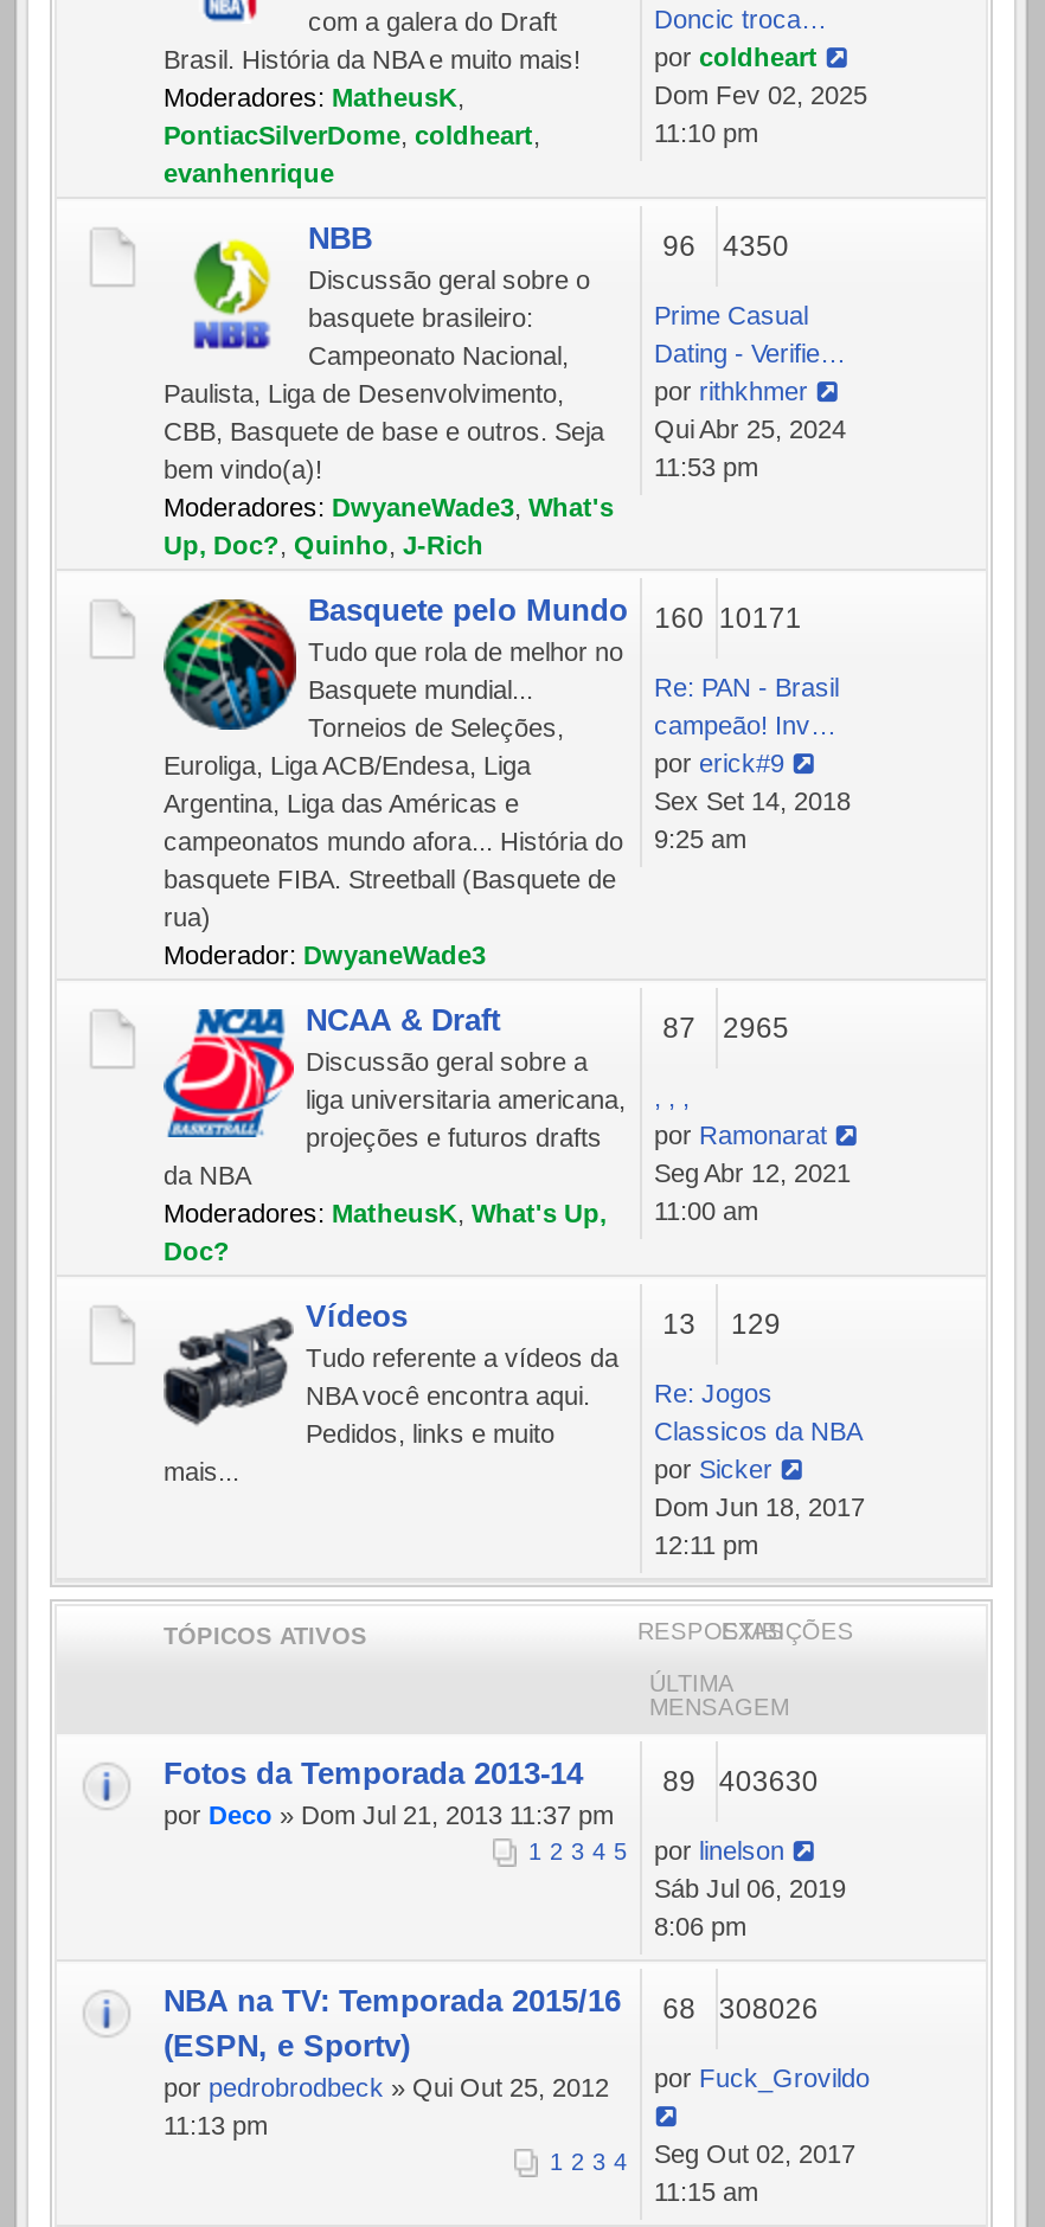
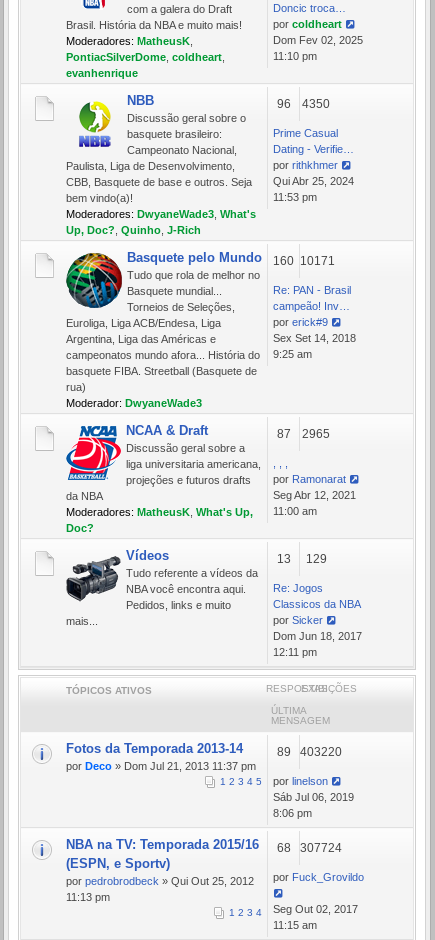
- 89 403630
+ 89 403220

- NBA na TV: Temporada 2015/16 68 308026
+ NBA na TV: Temporada 2015/16 68 307724
